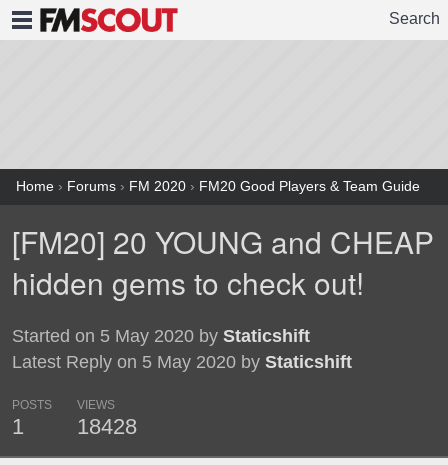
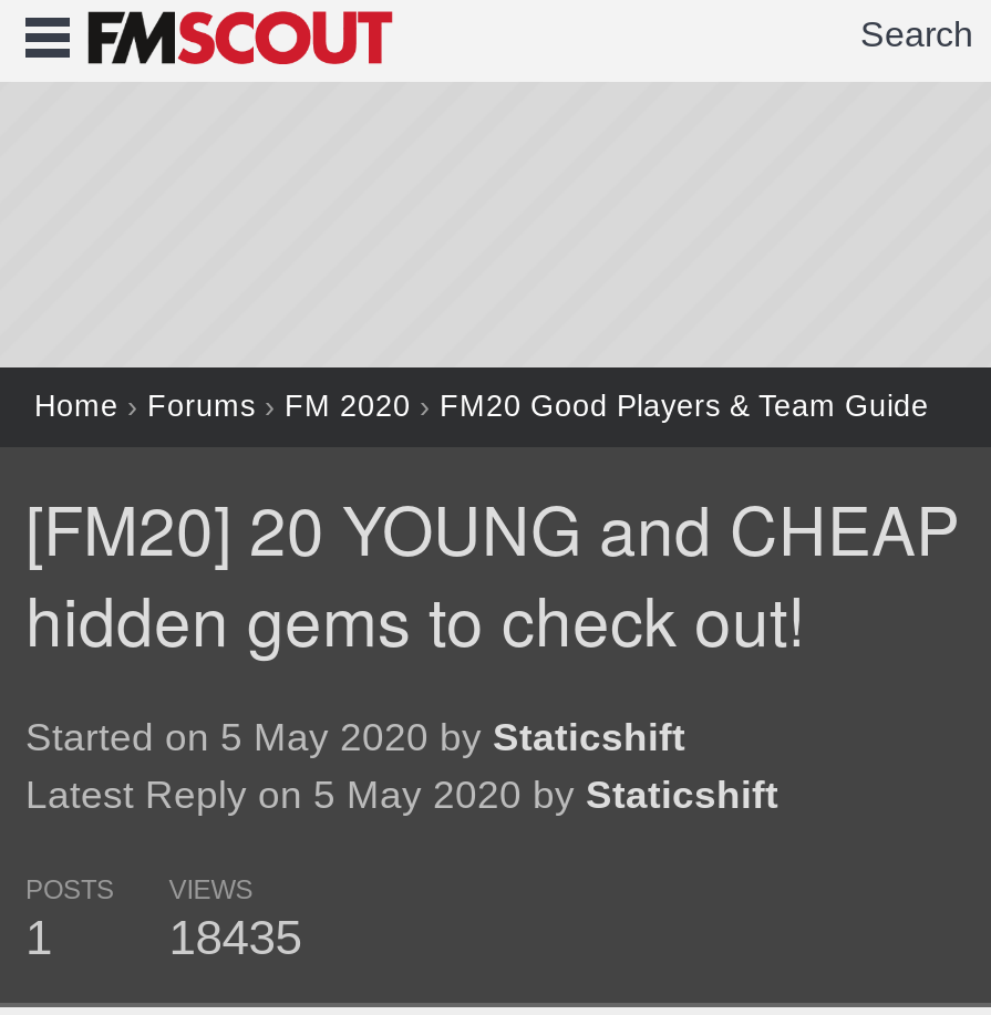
- 18428
+ 18435
